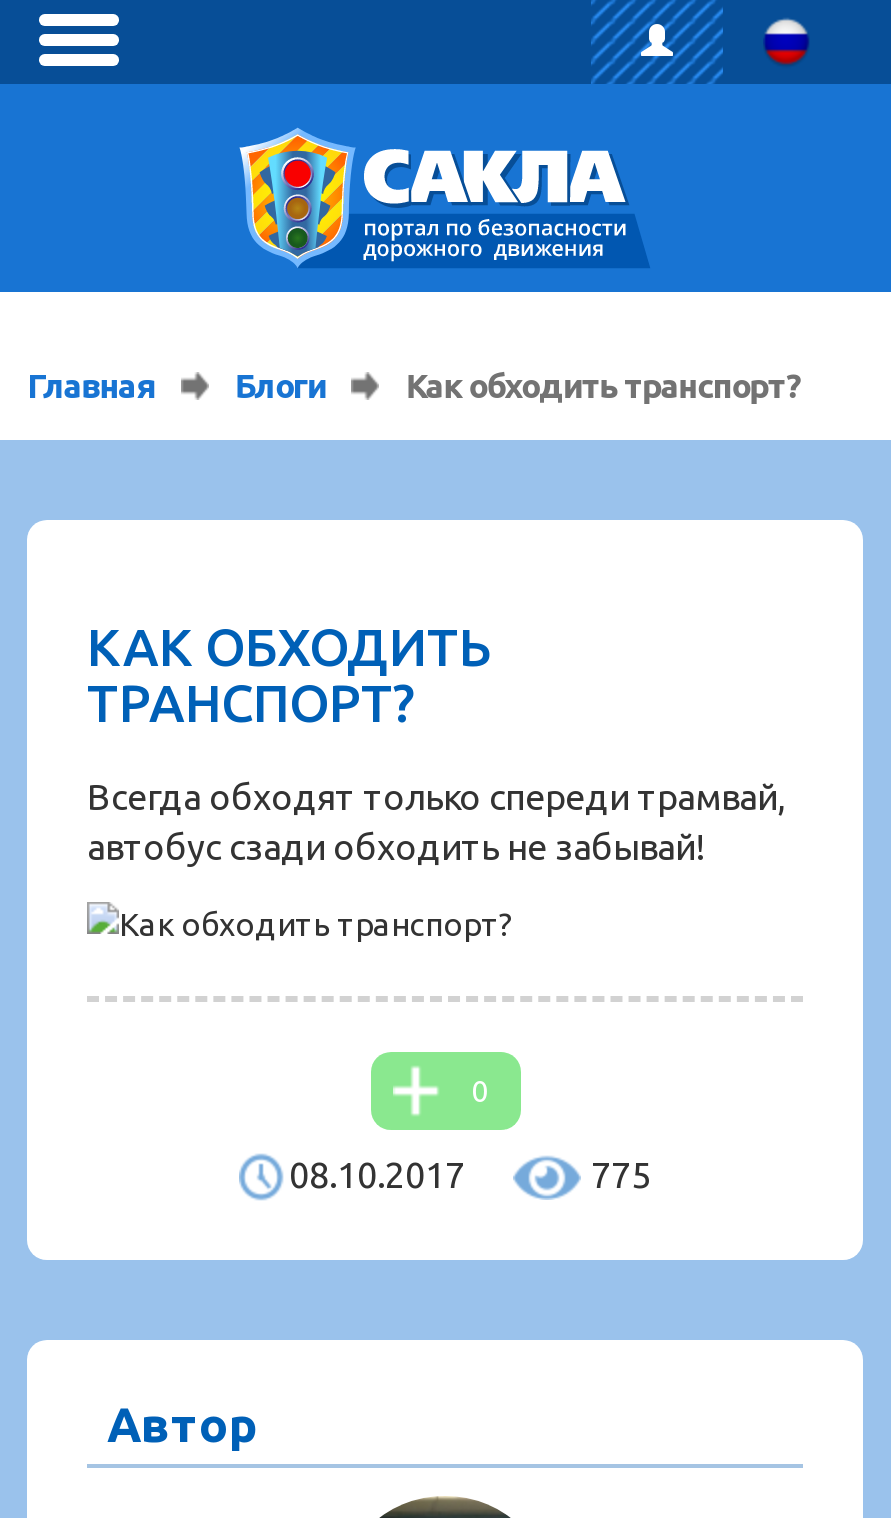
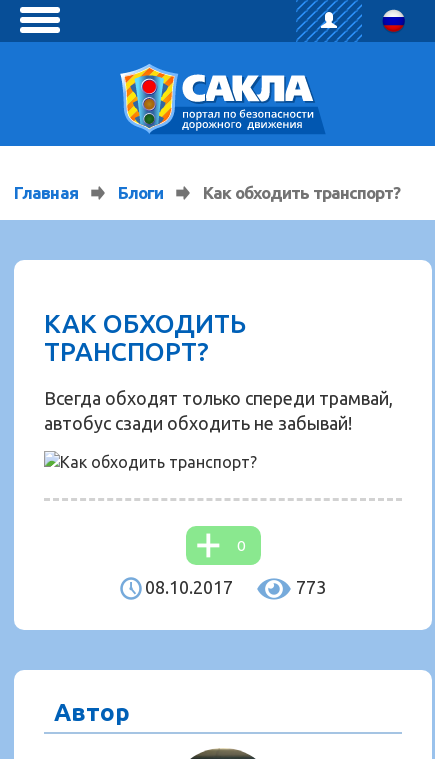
- 775
+ 773
